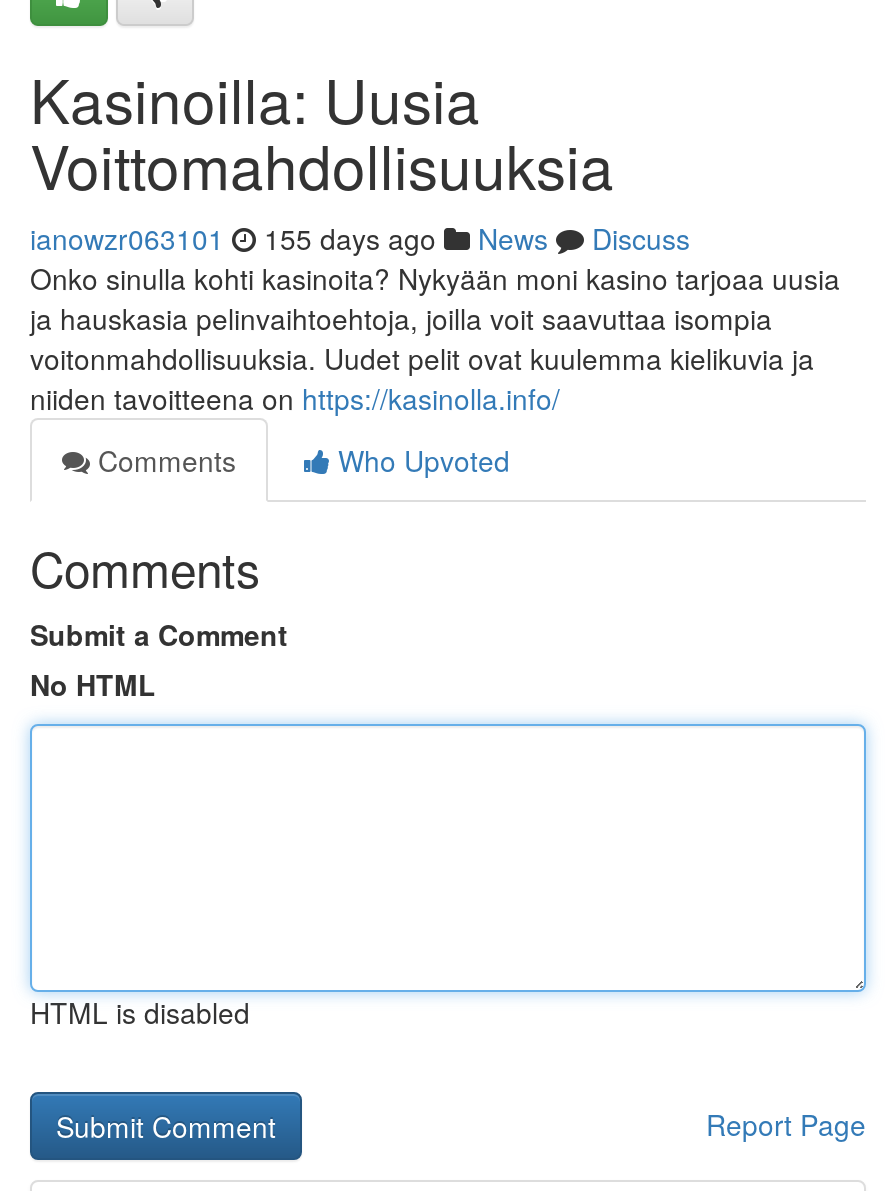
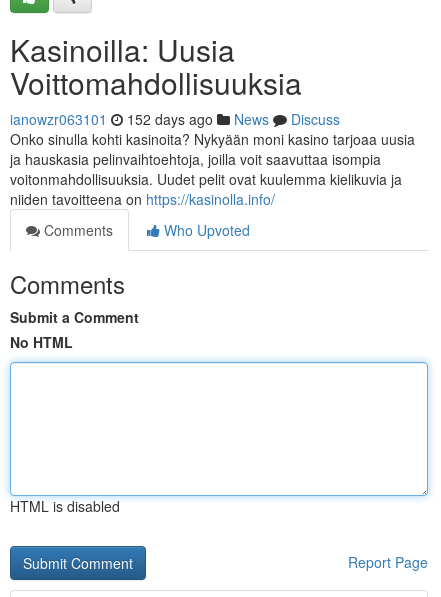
- ianowzr063101 155 days ago News Discuss
+ ianowzr063101 152 days ago News Discuss
